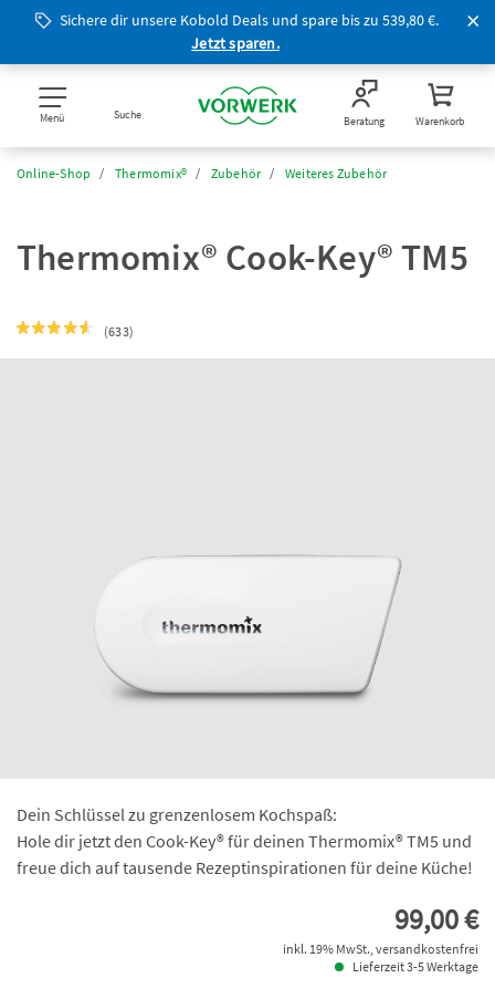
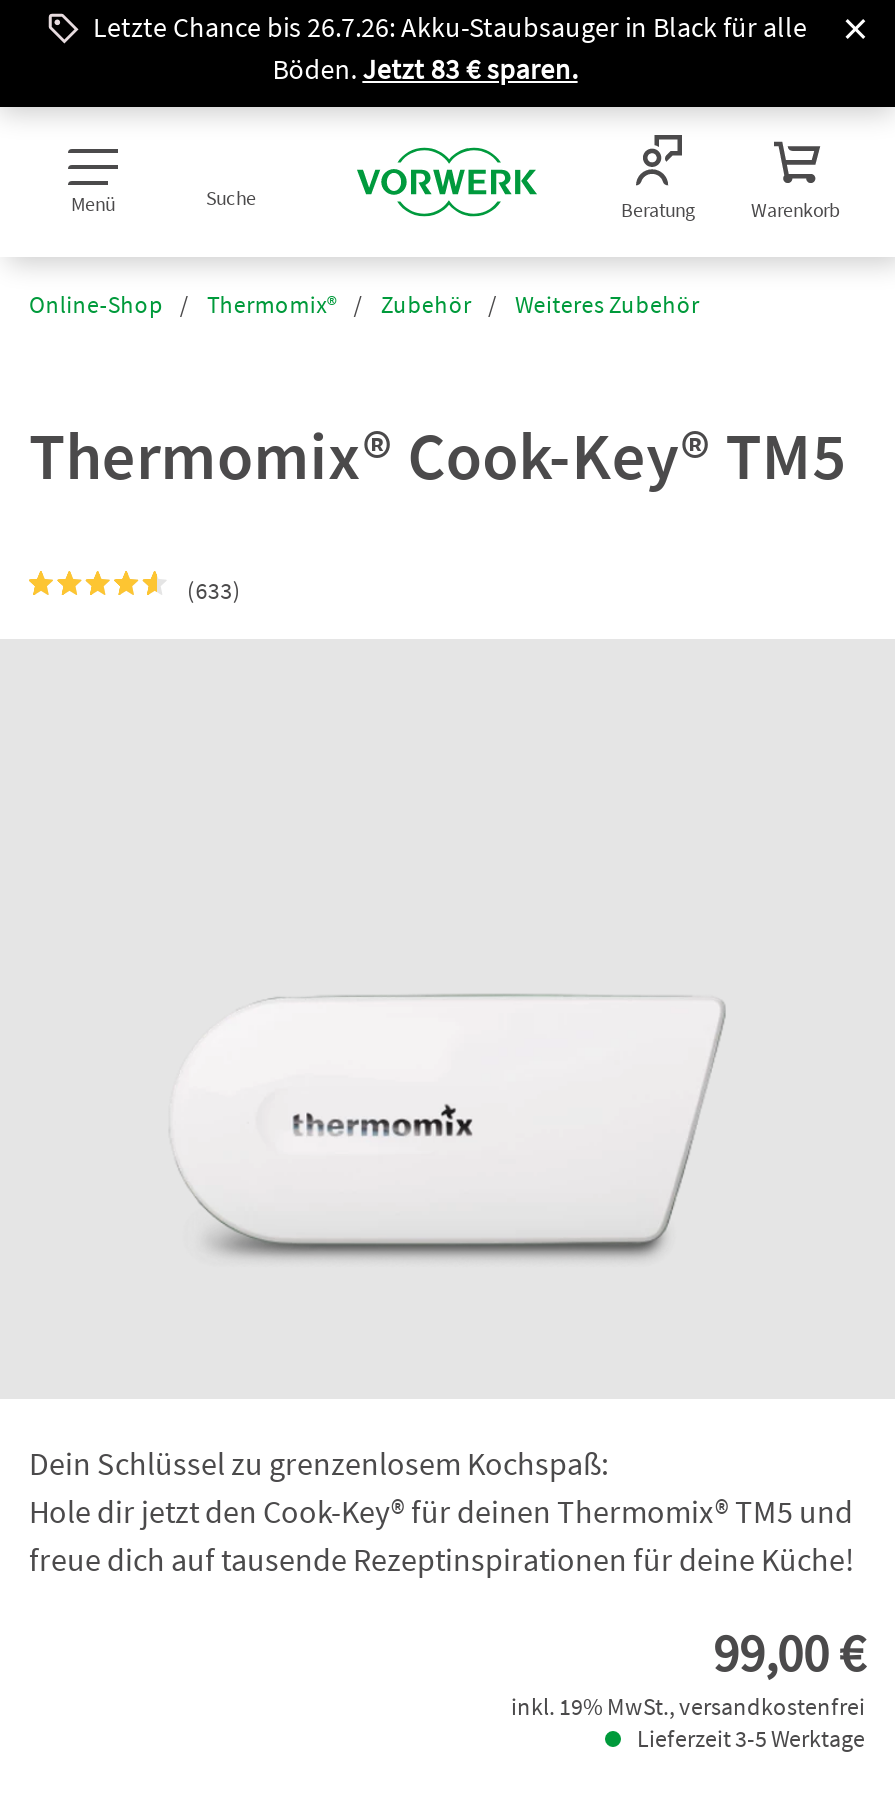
- Sichere dir unsere Kobold Deals und spare bis zu 539,80 €.
- Jetzt sparen.
+ Letzte Chance bis 26.7.26: Akku-Staubsauger in Black für alle
+ Böden. Jetzt 83 € sparen.
